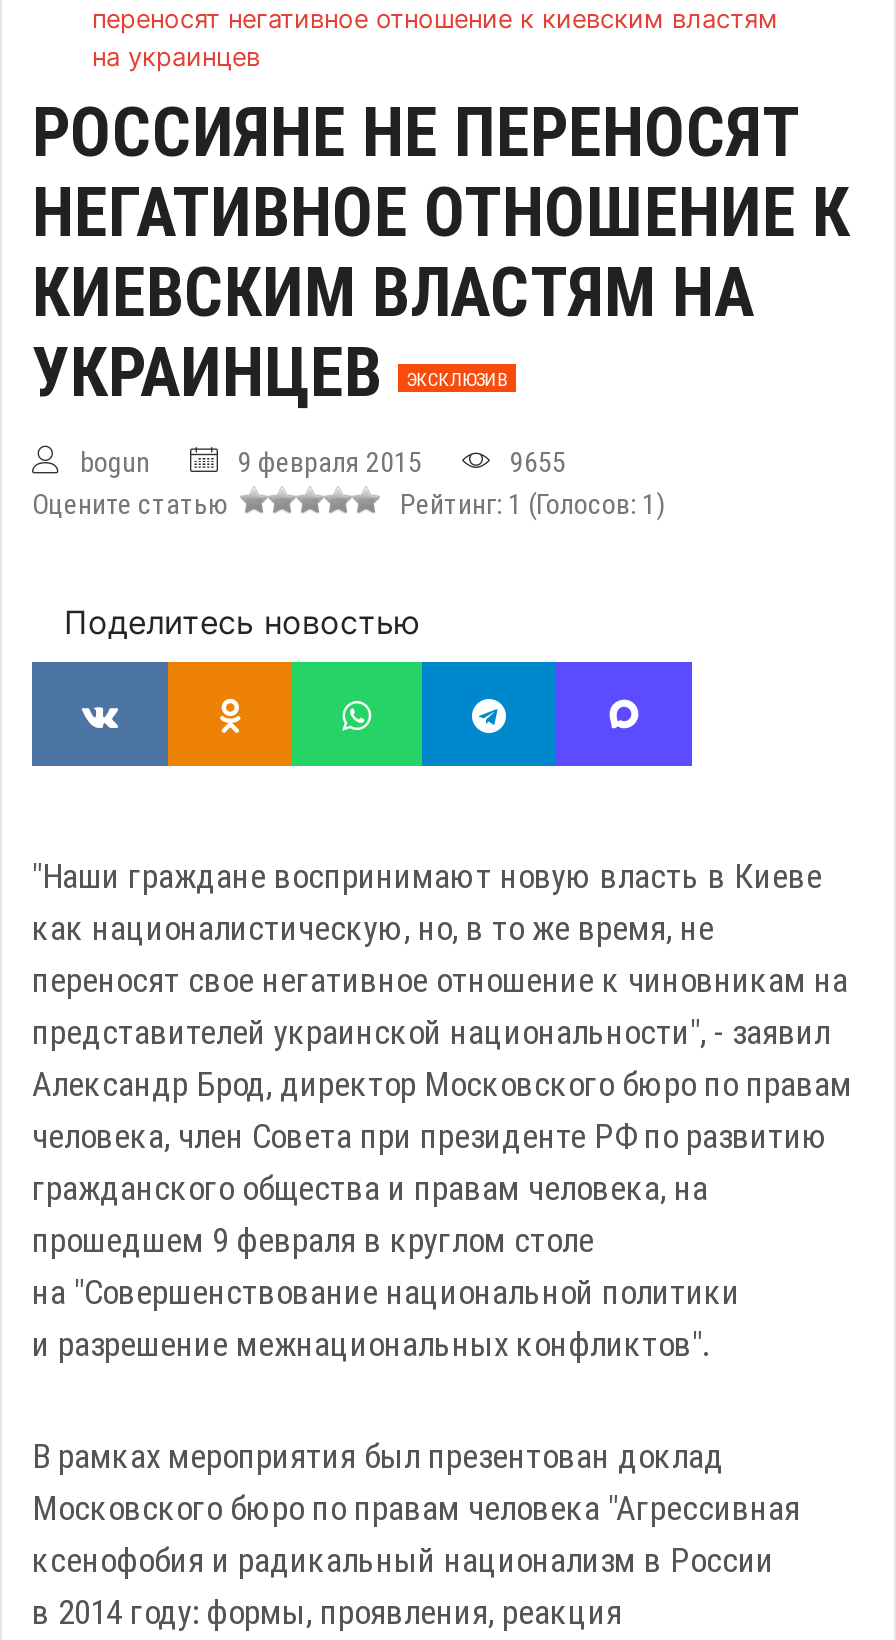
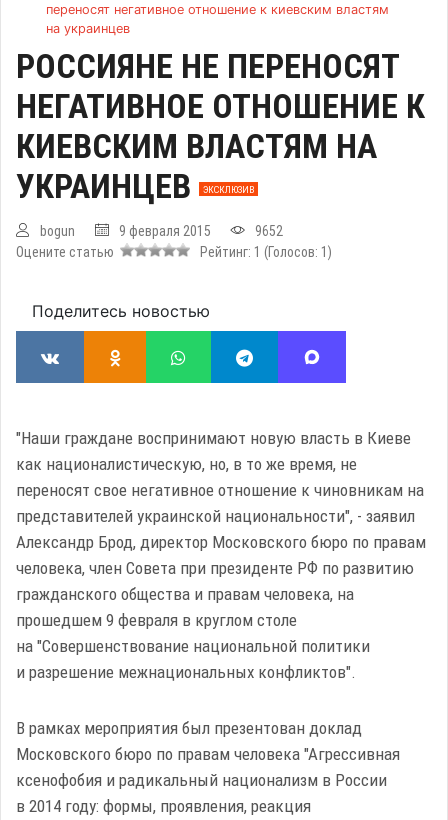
- 9655
+ 9652
